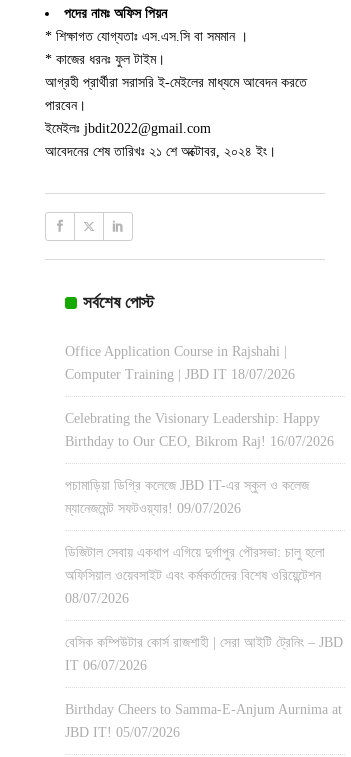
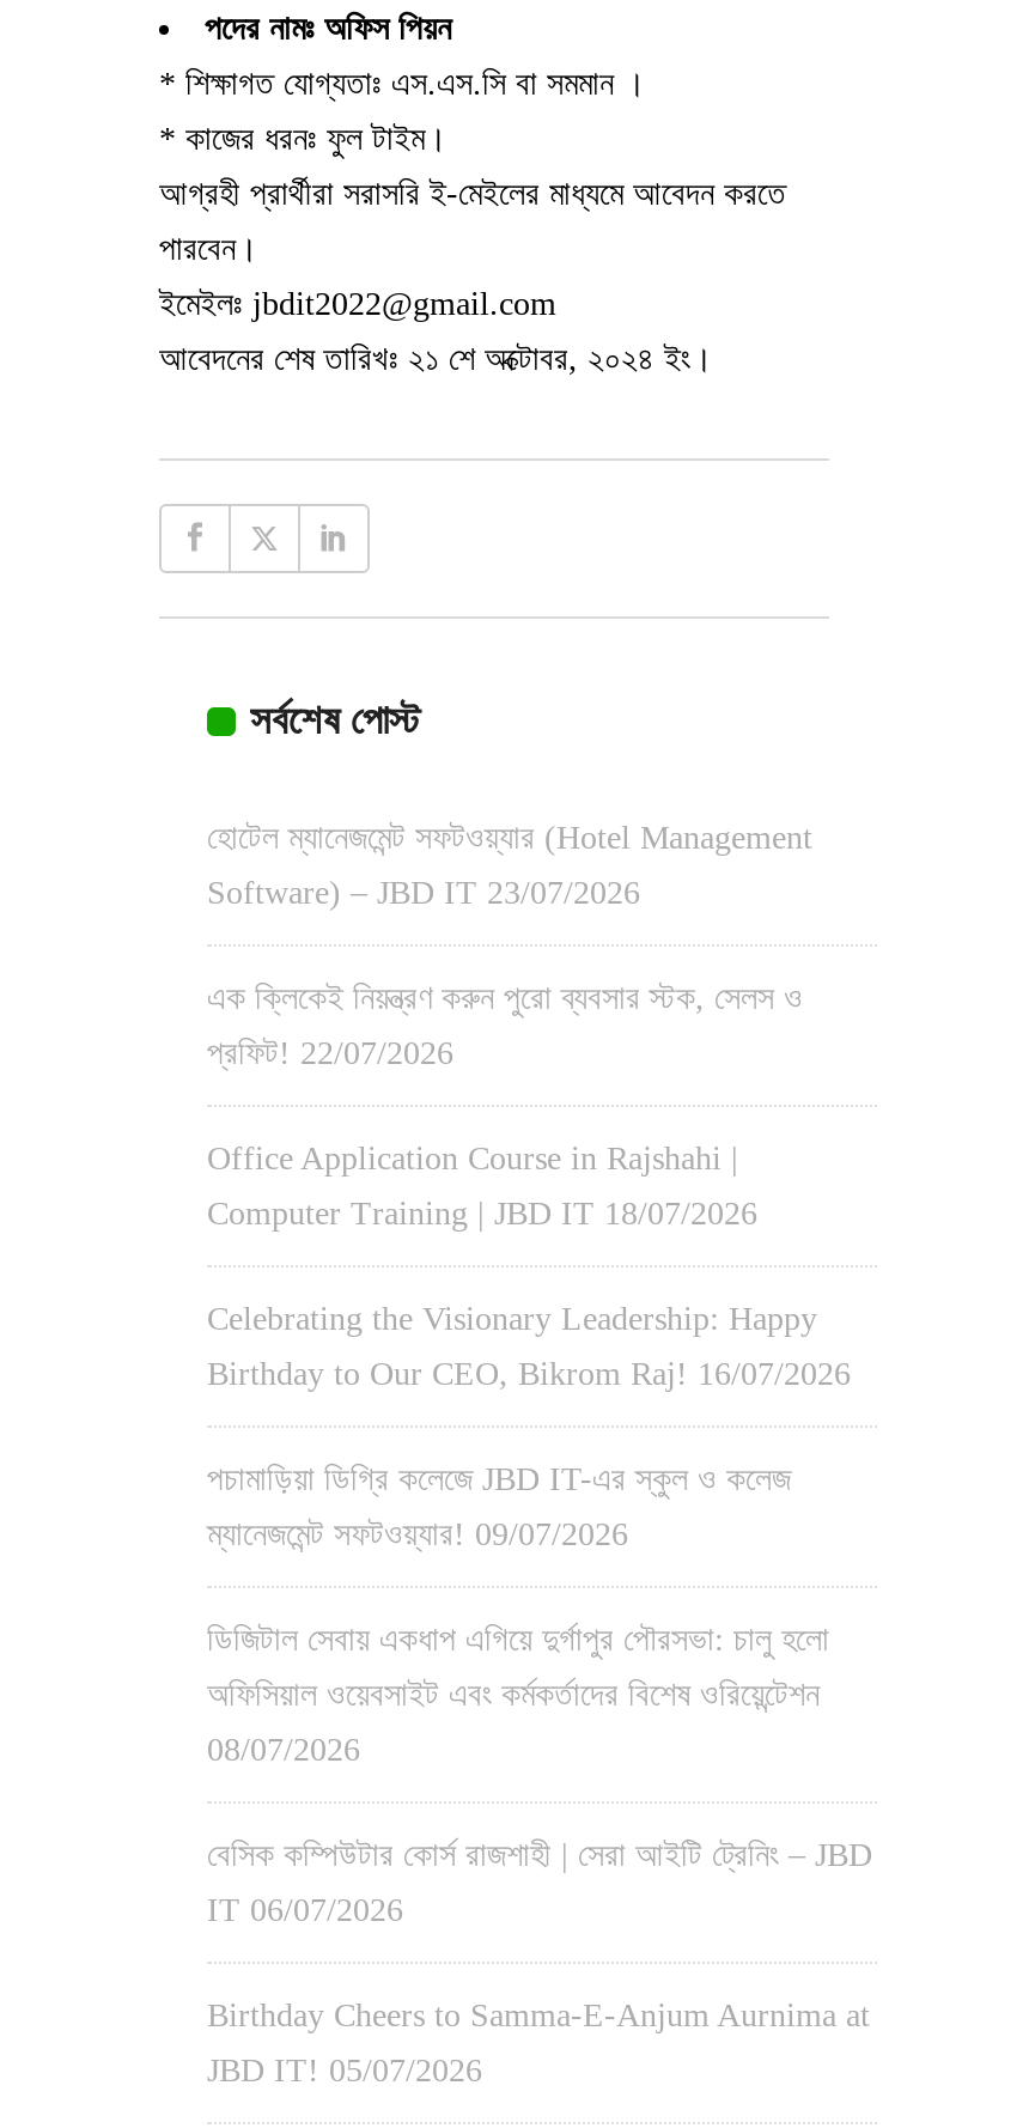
+ হোটেল ম্যানেজমেন্ট সফটওয়্যার (Hotel Management
+ Software) – JBD IT 23/07/2026
+ এক ক্লিকেই নিয়ন্ত্রণ করুন পুরো ব্যবসার স্টক, সেলস ও
+ প্রফিট! 22/07/2026
